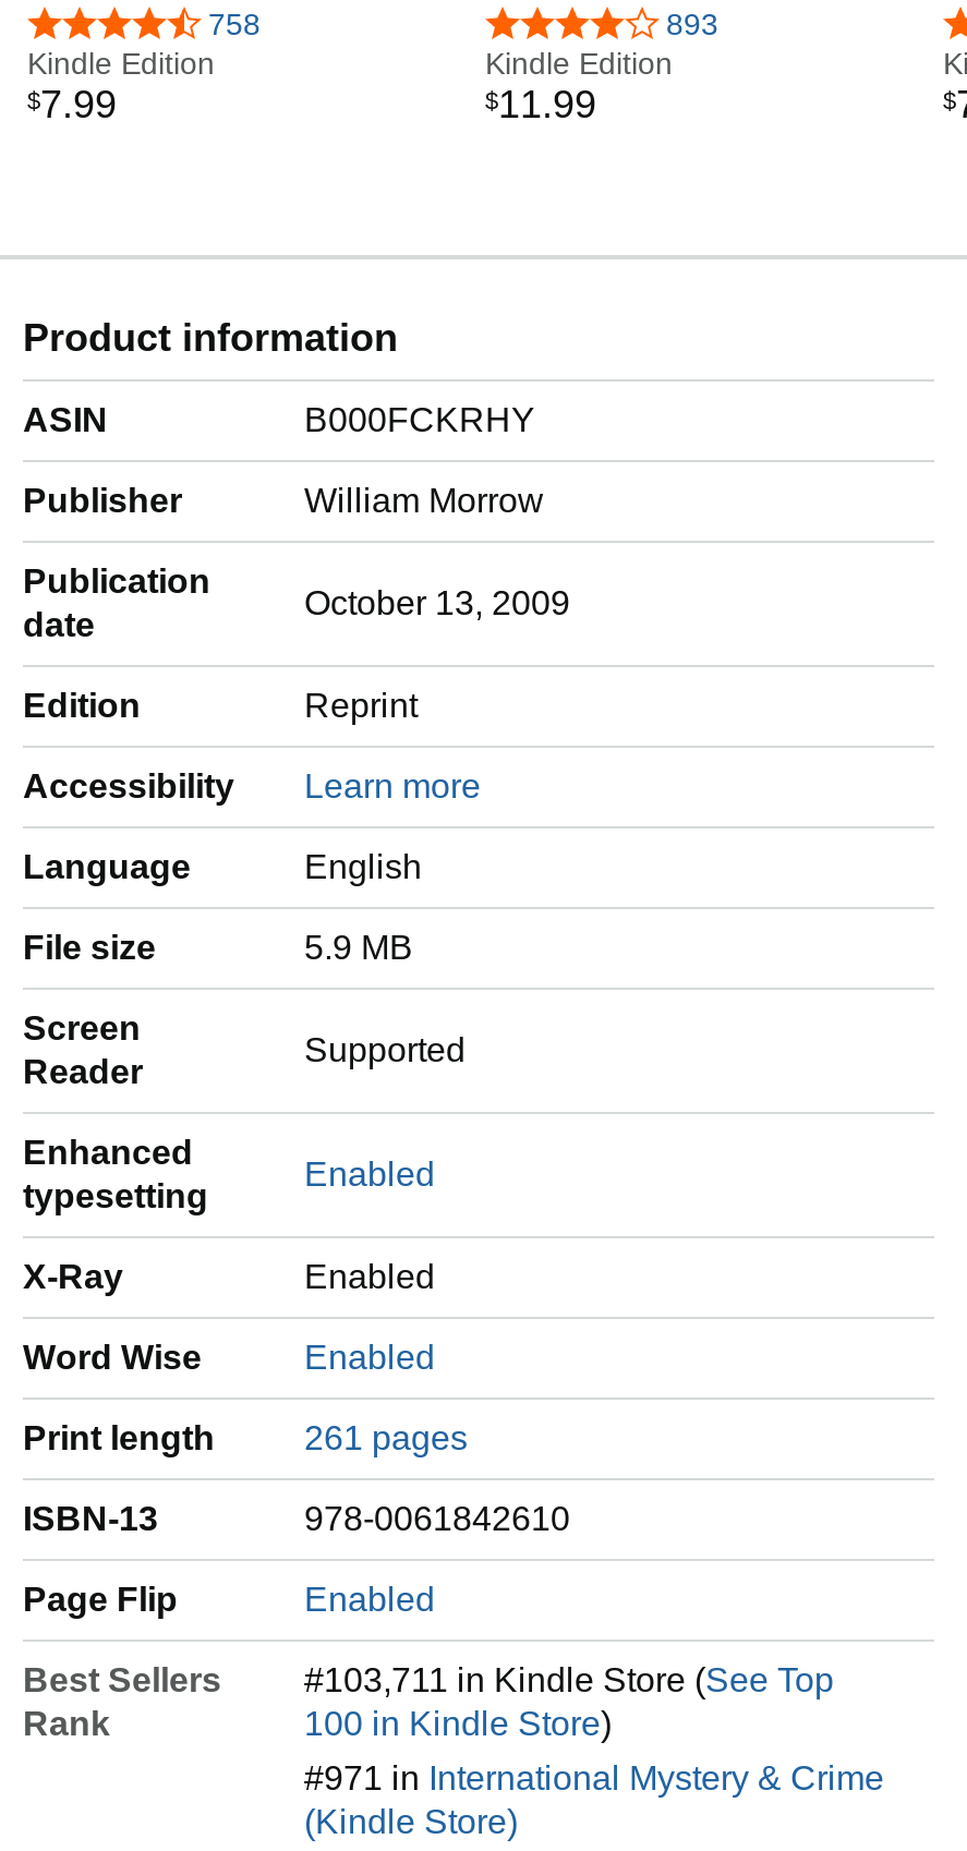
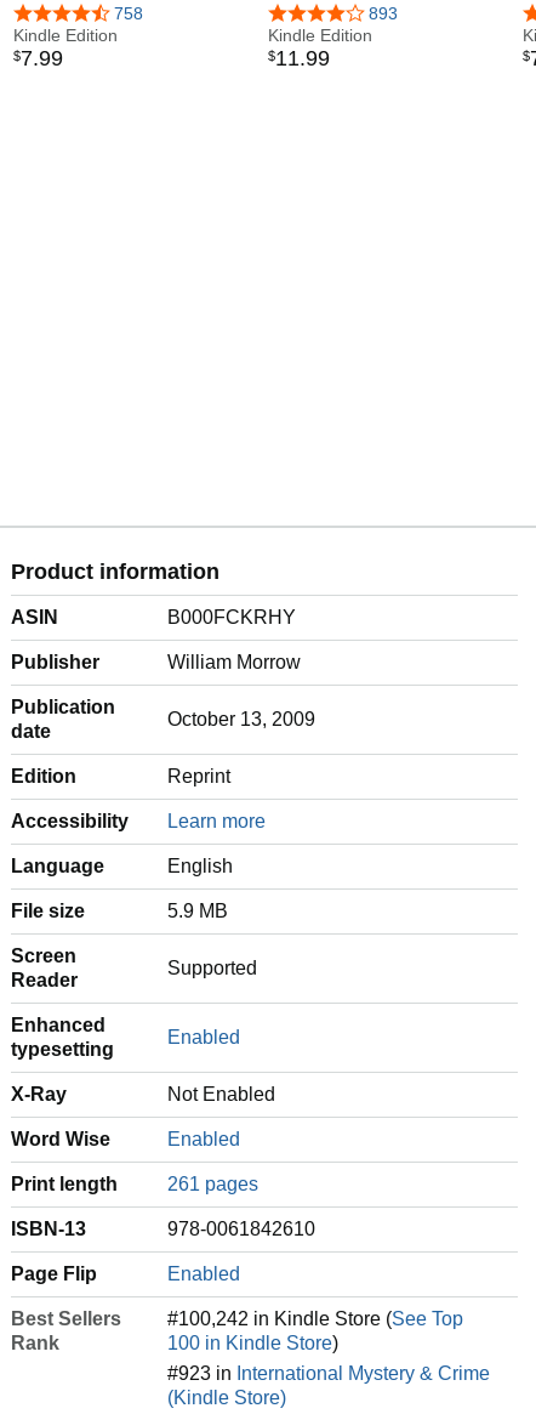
- Enabled
+ Not Enabled

- #103,711 in Kindle Store (See Top
+ #100,242 in Kindle Store (See Top

- #971 in International Mystery & Crime
+ #923 in International Mystery & Crime
